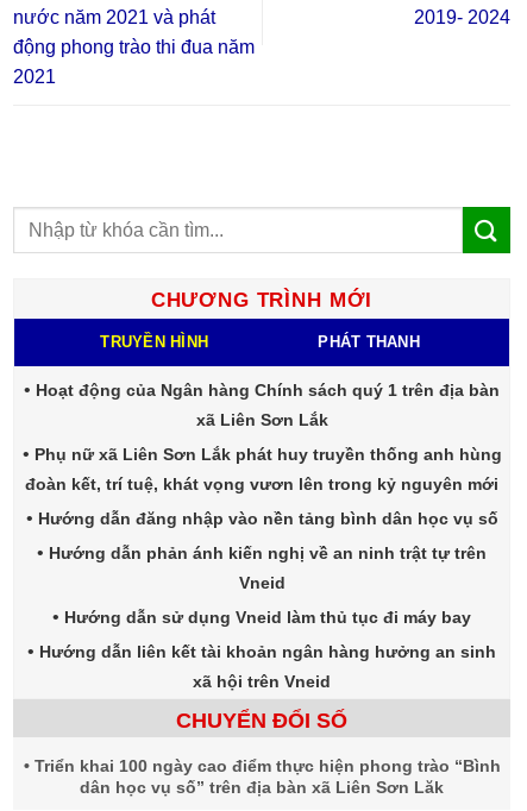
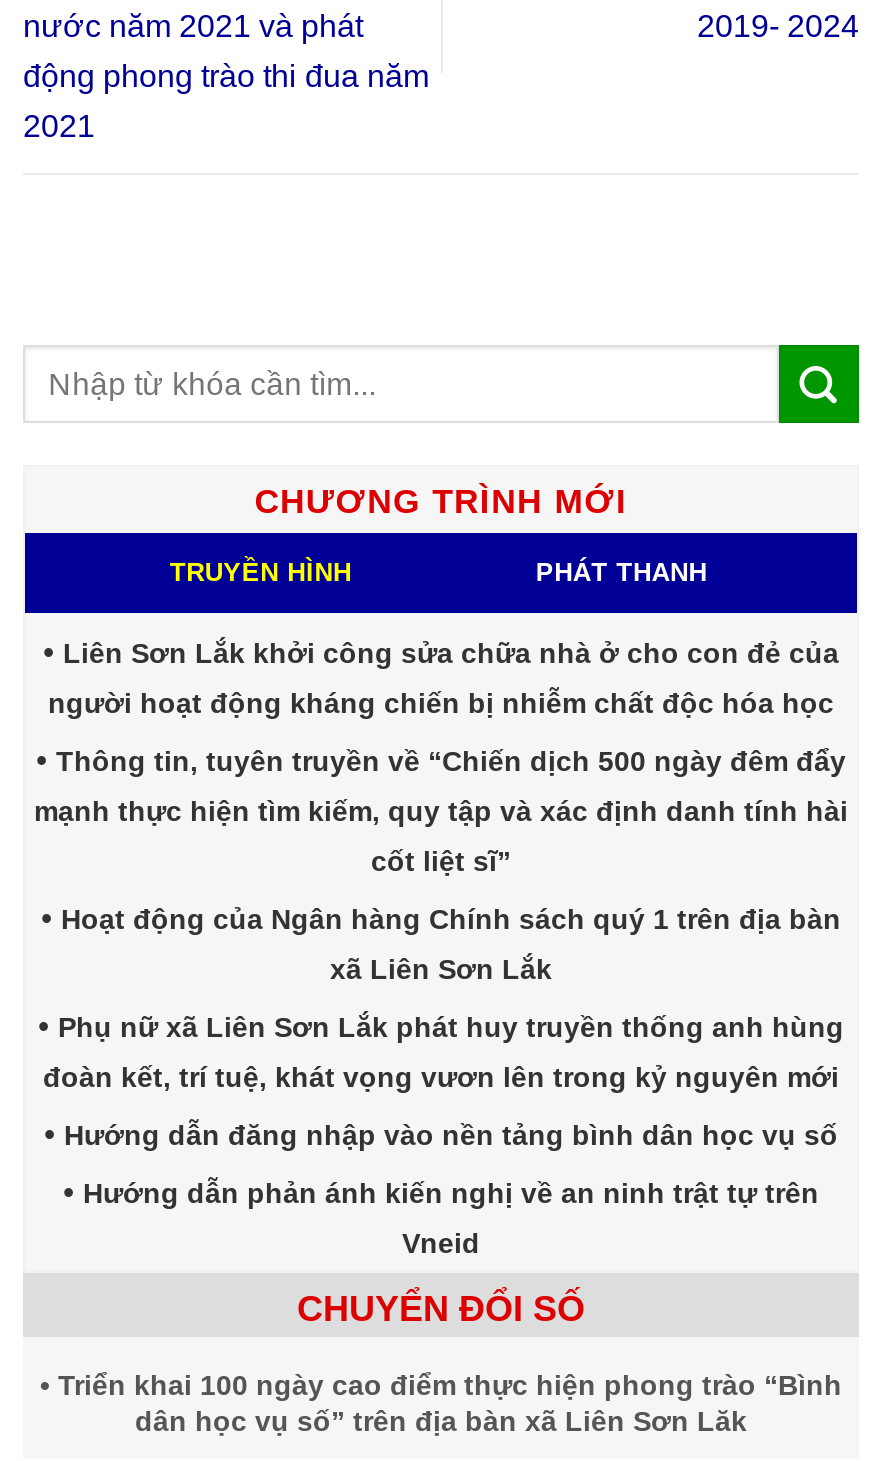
+ Liên Sơn Lắk khởi công sửa chữa nhà ở cho con đẻ của
+ người hoạt động kháng chiến bị nhiễm chất độc hóa học
+ Thông tin, tuyên truyền về “Chiến dịch 500 ngày đêm đẩy
+ mạnh thực hiện tìm kiếm, quy tập và xác định danh tính hài
+ cốt liệt sĩ”

moved down: Hoạt động của Ngân hàng Chính sách quý 1 trên địa bàn | xã Liên Sơn Lắk | Phụ nữ xã Liên Sơn Lắk phát huy truyền thống anh hùng | đoàn kết, trí tuệ, khát vọng vươn lên trong kỷ nguyên mới | Hướng dẫn đăng nhập vào nền tảng bình dân học vụ số | Hướng dẫn phản ánh kiến nghị về an ninh trật tự trên | Vneid

- Hướng dẫn sử dụng Vneid làm thủ tục đi máy bay
- Hướng dẫn liên kết tài khoản ngân hàng hưởng an sinh
- xã hội trên Vneid
